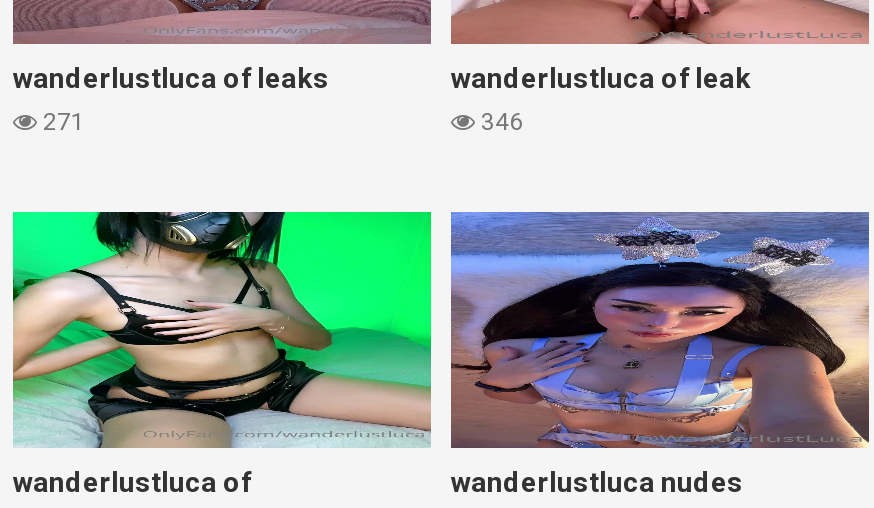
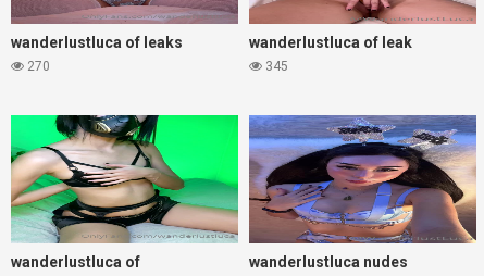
- 271
+ 270

- 346
+ 345
